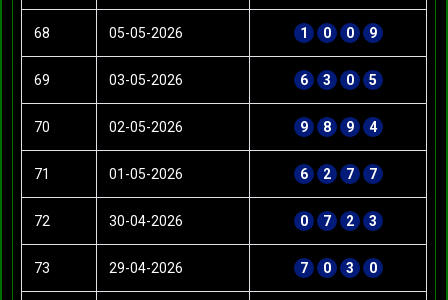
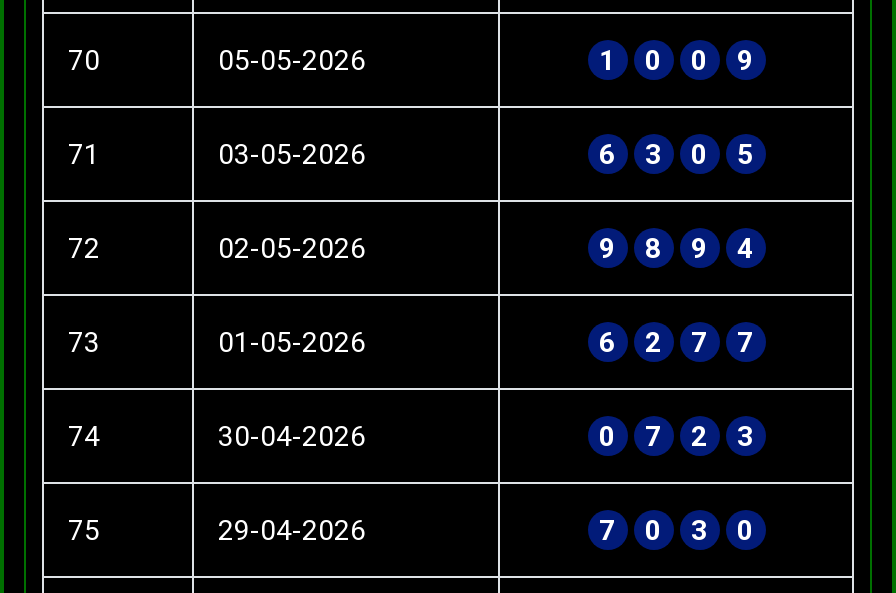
- 68
+ 70

- 69
+ 71

- 70
+ 72

- 71
+ 73

- 72
+ 74

- 73
+ 75
